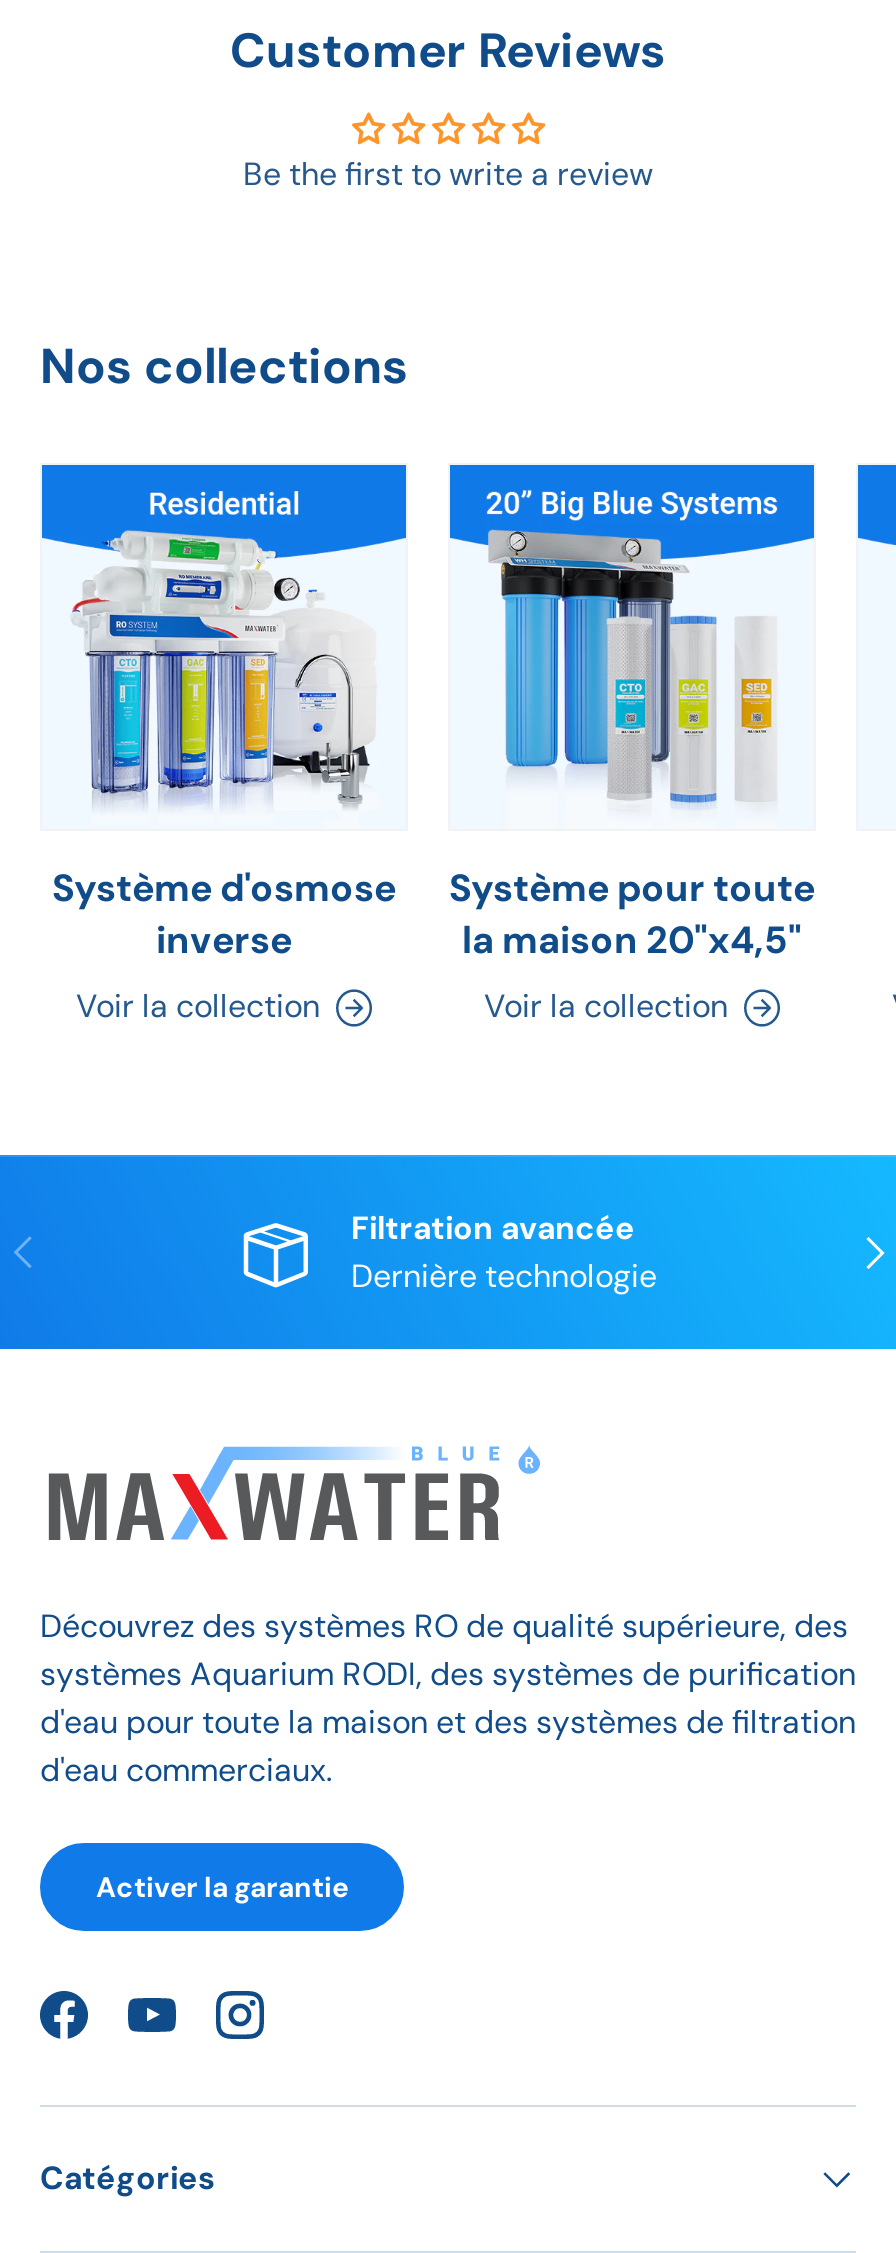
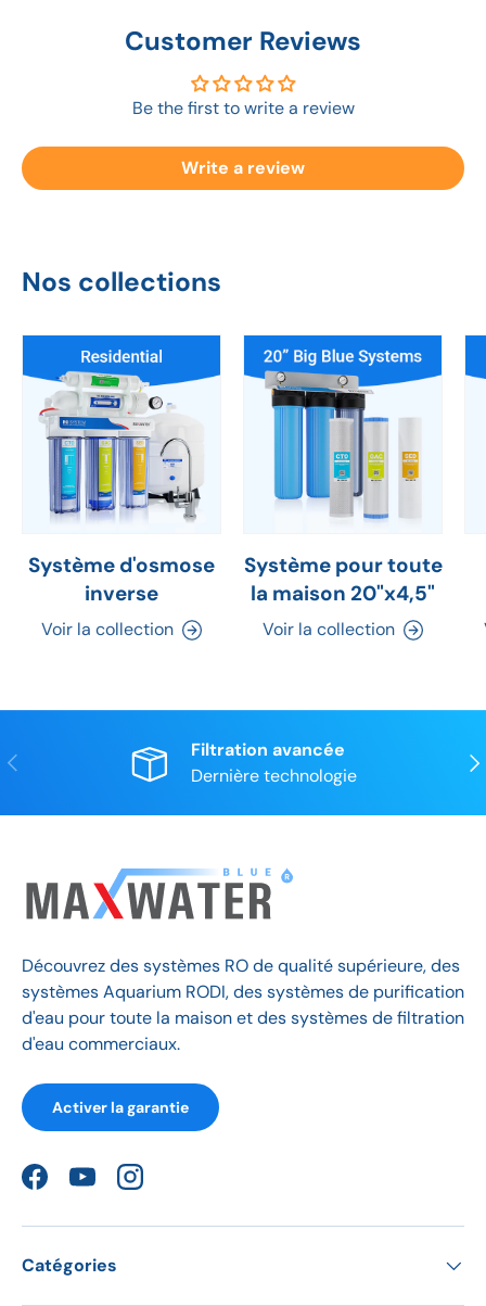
+ Write a review
